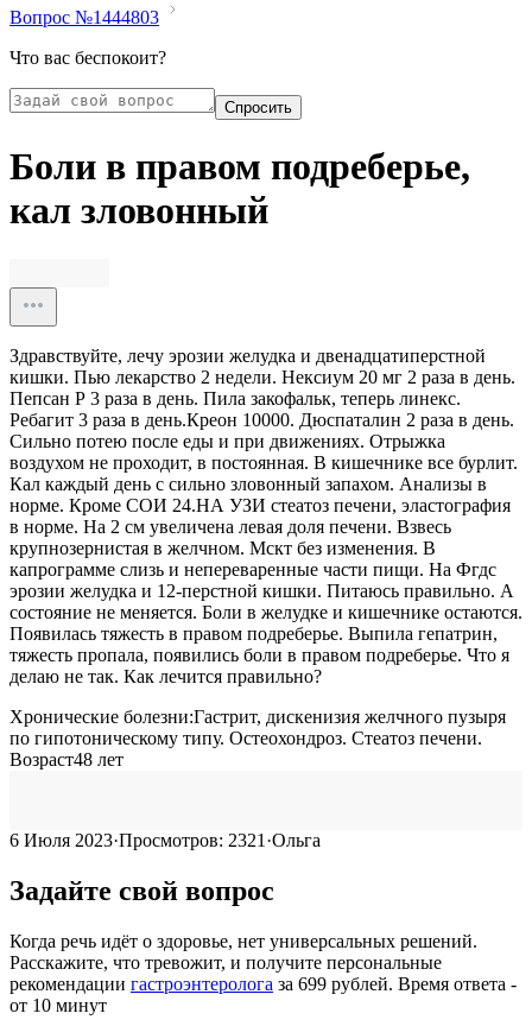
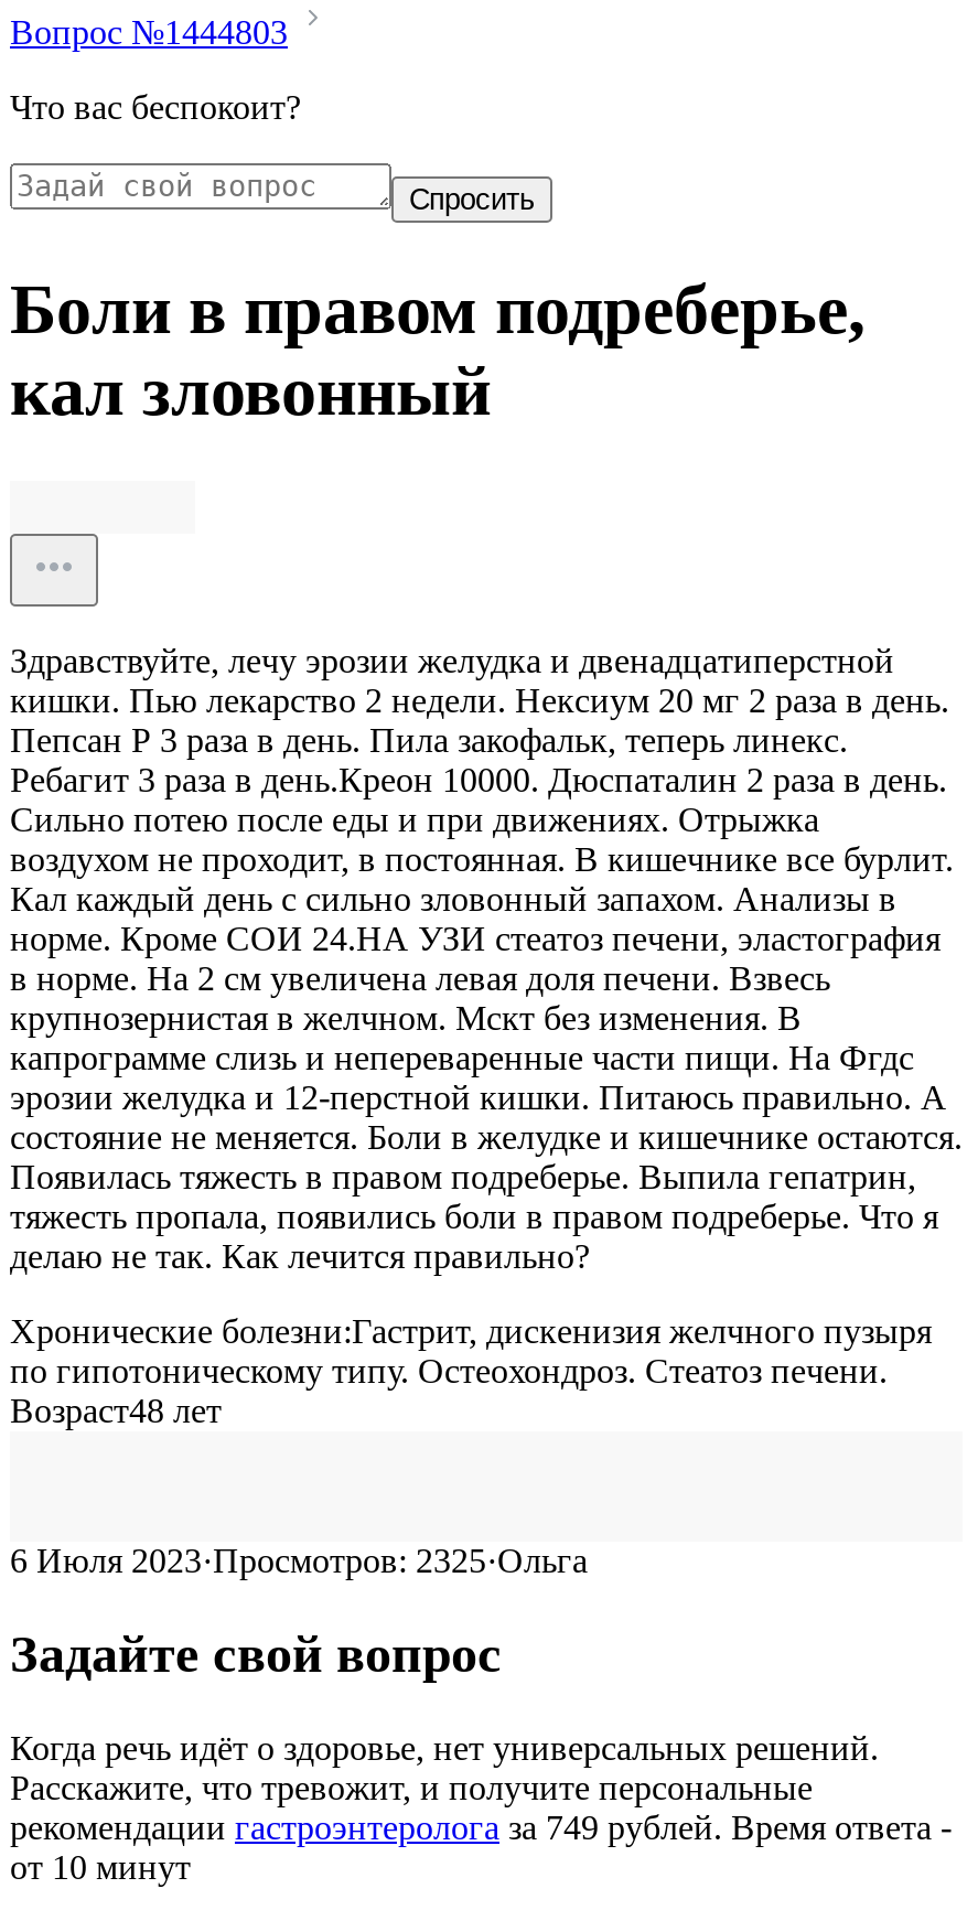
- 6 Июля 2023·Просмотров: 2321·Ольга
+ 6 Июля 2023·Просмотров: 2325·Ольга

- рекомендации гастроэнтеролога за 699 рублей. Время ответа -
+ рекомендации гастроэнтеролога за 749 рублей. Время ответа -
